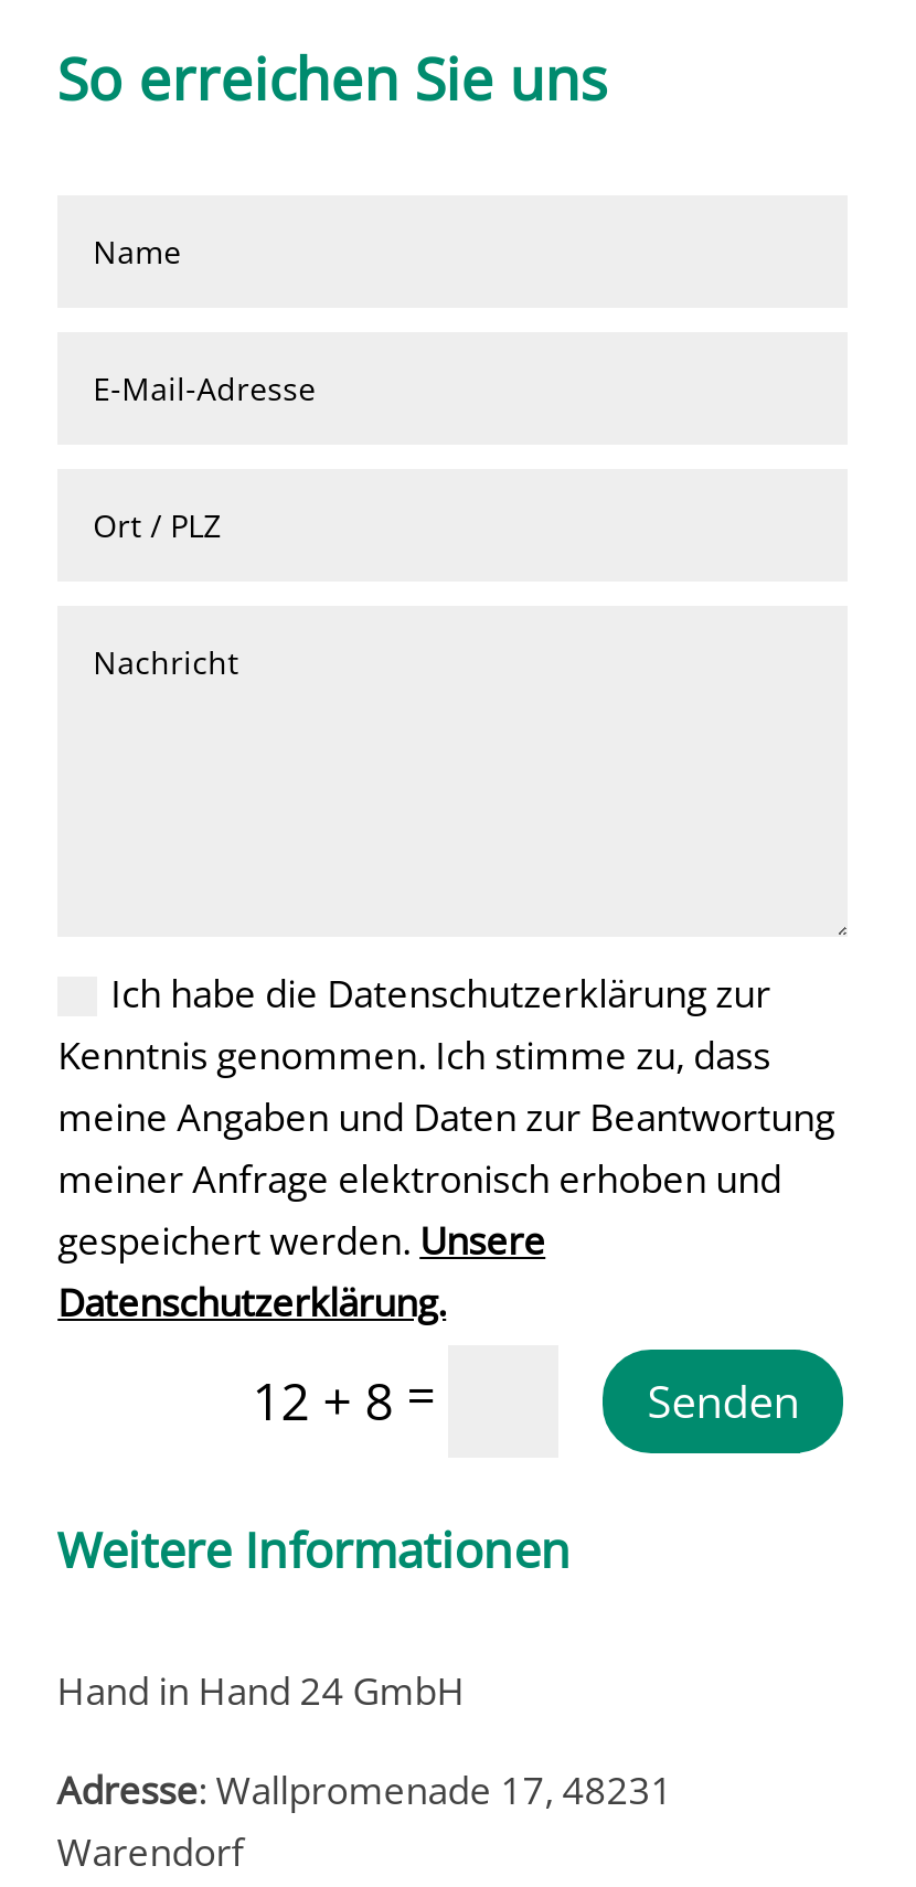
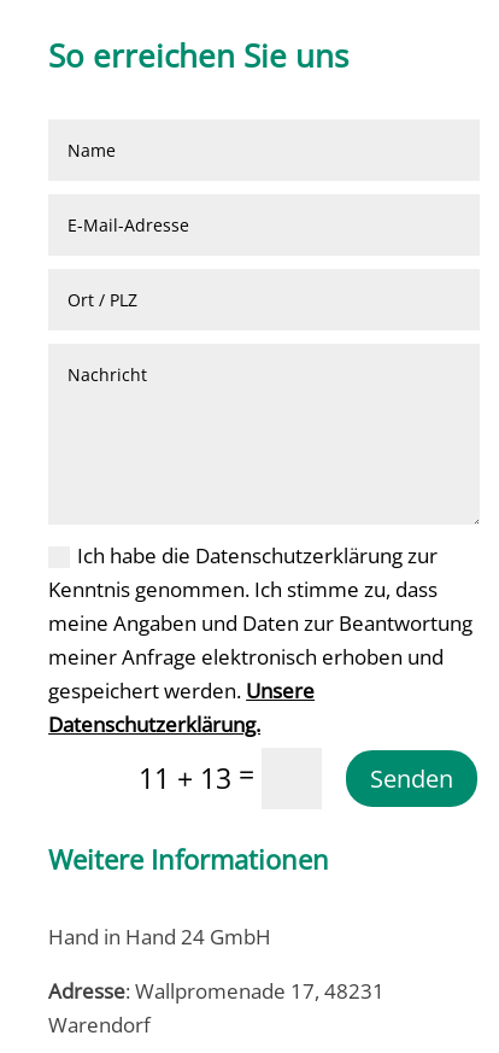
- 12 + 8 =
+ 11 + 13 =
